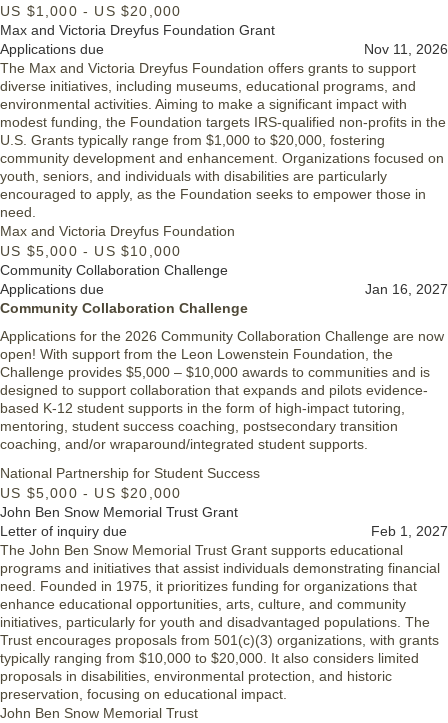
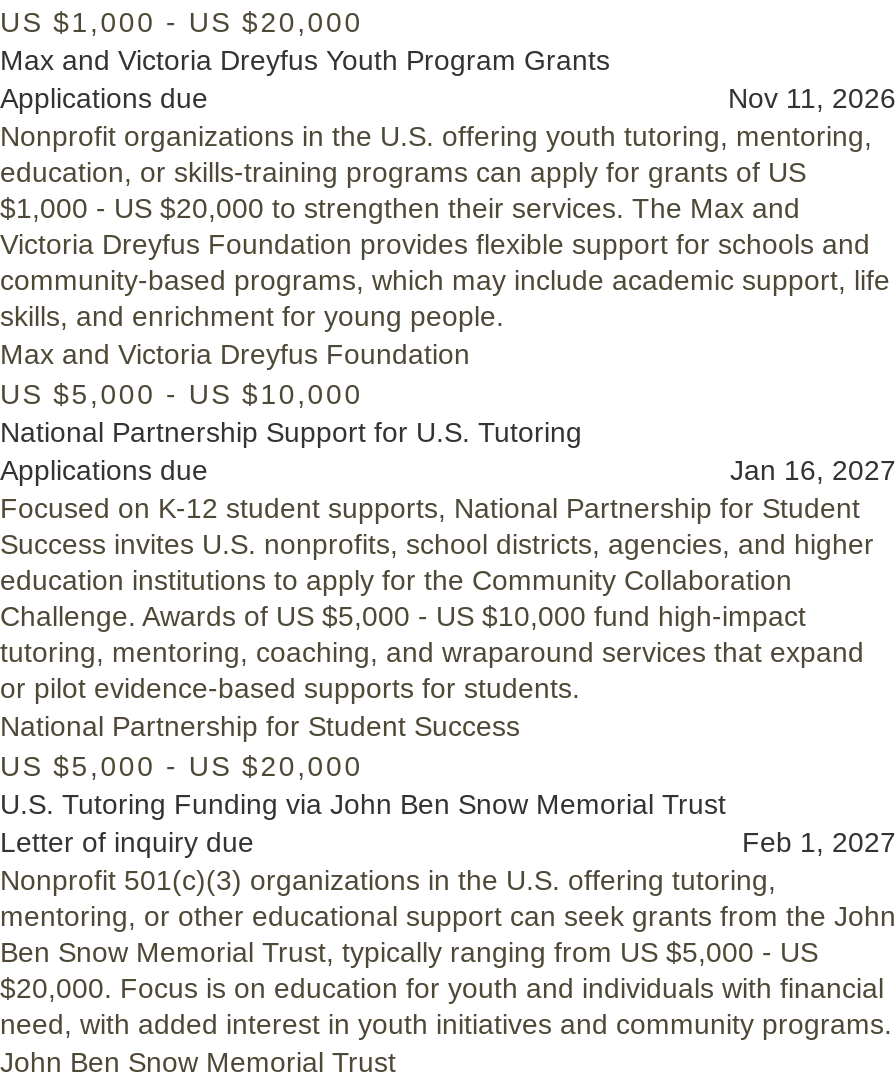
- Max and Victoria Dreyfus Foundation Grant
+ Max and Victoria Dreyfus Youth Program Grants

- The Max and Victoria Dreyfus Foundation offers grants to support
- diverse initiatives, including museums, educational programs, and
- environmental activities. Aiming to make a significant impact with
- modest funding, the Foundation targets IRS-qualified non-profits in the
- U.S. Grants typically range from $1,000 to $20,000, fostering
- community development and enhancement. Organizations focused on
- youth, seniors, and individuals with disabilities are particularly
- encouraged to apply, as the Foundation seeks to empower those in
- need.
+ Nonprofit organizations in the U.S. offering youth tutoring, mentoring,
+ education, or skills-training programs can apply for grants of US
+ $1,000 - US $20,000 to strengthen their services. The Max and
+ Victoria Dreyfus Foundation provides flexible support for schools and
+ community-based programs, which may include academic support, life
+ skills, and enrichment for young people.

- Community Collaboration Challenge
+ National Partnership Support for U.S. Tutoring

- Community Collaboration Challenge
- Applications for the 2026 Community Collaboration Challenge are now
- open! With support from the Leon Lowenstein Foundation, the
- Challenge provides $5,000 – $10,000 awards to communities and is
- designed to support collaboration that expands and pilots evidence-
- based K-12 student supports in the form of high-impact tutoring,
- mentoring, student success coaching, postsecondary transition
- coaching, and/or wraparound/integrated student supports.
+ Focused on K-12 student supports, National Partnership for Student
+ Success invites U.S. nonprofits, school districts, agencies, and higher
+ education institutions to apply for the Community Collaboration
+ Challenge. Awards of US $5,000 - US $10,000 fund high-impact
+ tutoring, mentoring, coaching, and wraparound services that expand
+ or pilot evidence-based supports for students.

- John Ben Snow Memorial Trust Grant
+ U.S. Tutoring Funding via John Ben Snow Memorial Trust

- The John Ben Snow Memorial Trust Grant supports educational
- programs and initiatives that assist individuals demonstrating financial
- need. Founded in 1975, it prioritizes funding for organizations that
- enhance educational opportunities, arts, culture, and community
- initiatives, particularly for youth and disadvantaged populations. The
- Trust encourages proposals from 501(c)(3) organizations, with grants
- typically ranging from $10,000 to $20,000. It also considers limited
- proposals in disabilities, environmental protection, and historic
- preservation, focusing on educational impact.
+ Nonprofit 501(c)(3) organizations in the U.S. offering tutoring,
+ mentoring, or other educational support can seek grants from the John
+ Ben Snow Memorial Trust, typically ranging from US $5,000 - US
+ $20,000. Focus is on education for youth and individuals with financial
+ need, with added interest in youth initiatives and community programs.
